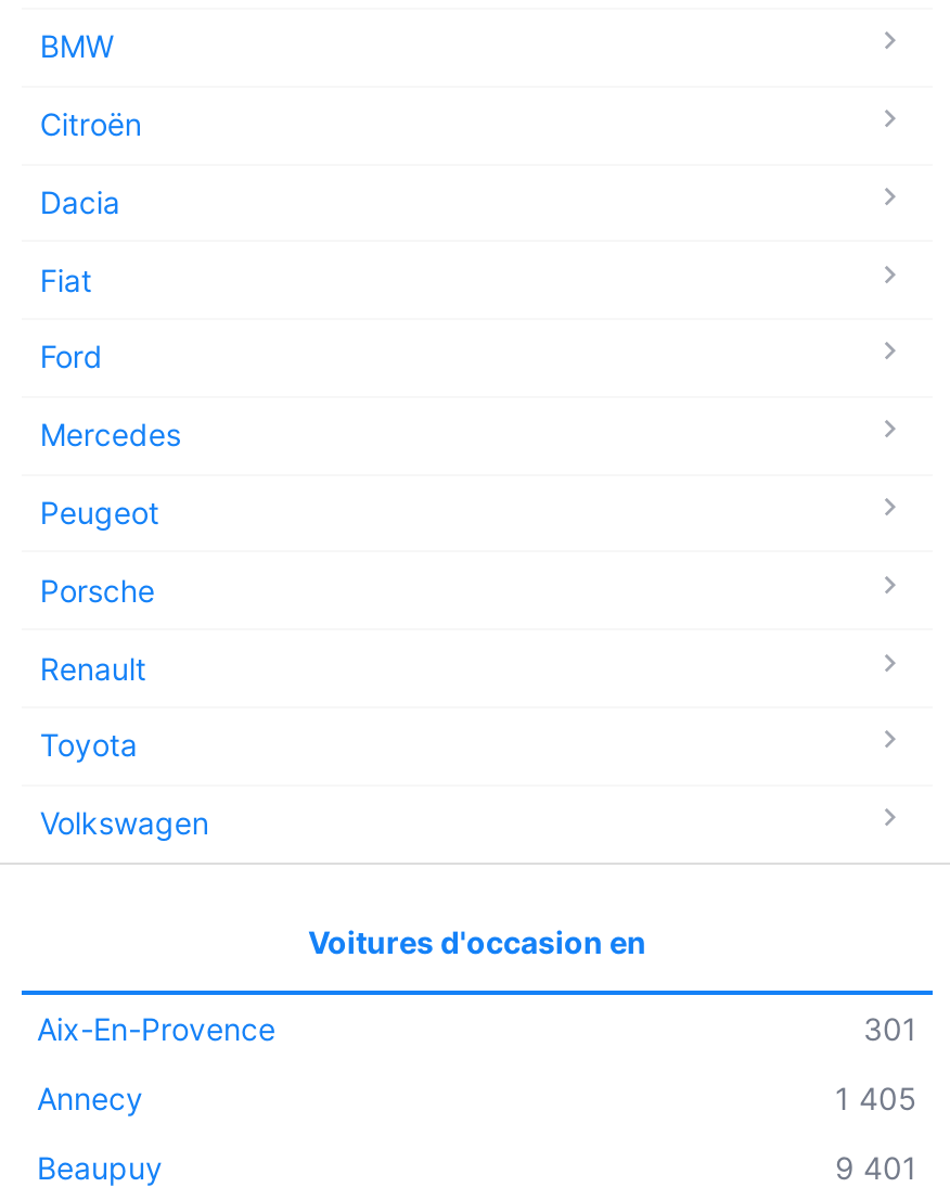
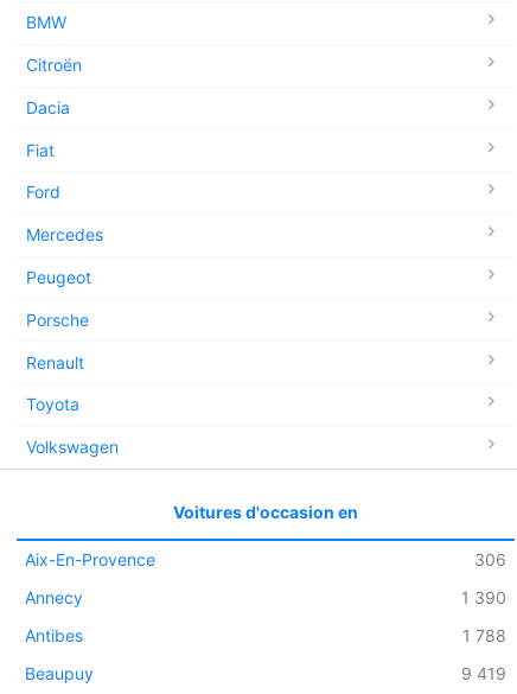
- 301
+ 306

- 1 405
+ 1 390
+ Antibes
+ 1 788

- 9 401
+ 9 419
